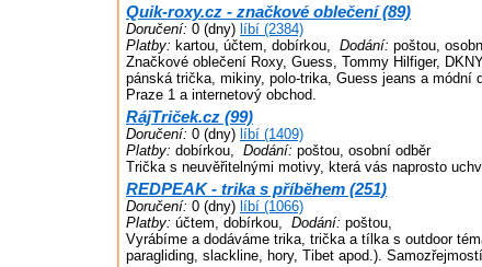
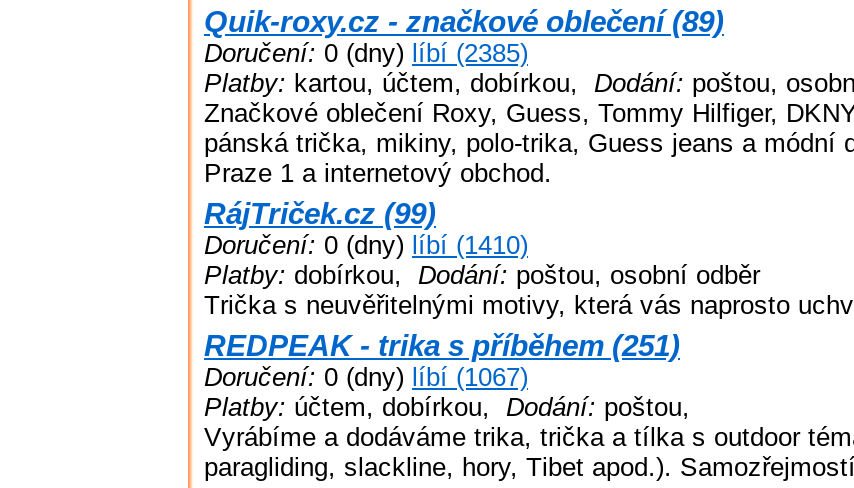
- Doručení: 0 (dny) líbí (2384)
+ Doručení: 0 (dny) líbí (2385)

- Doručení: 0 (dny) líbí (1409)
+ Doručení: 0 (dny) líbí (1410)

- Doručení: 0 (dny) líbí (1066)
+ Doručení: 0 (dny) líbí (1067)
